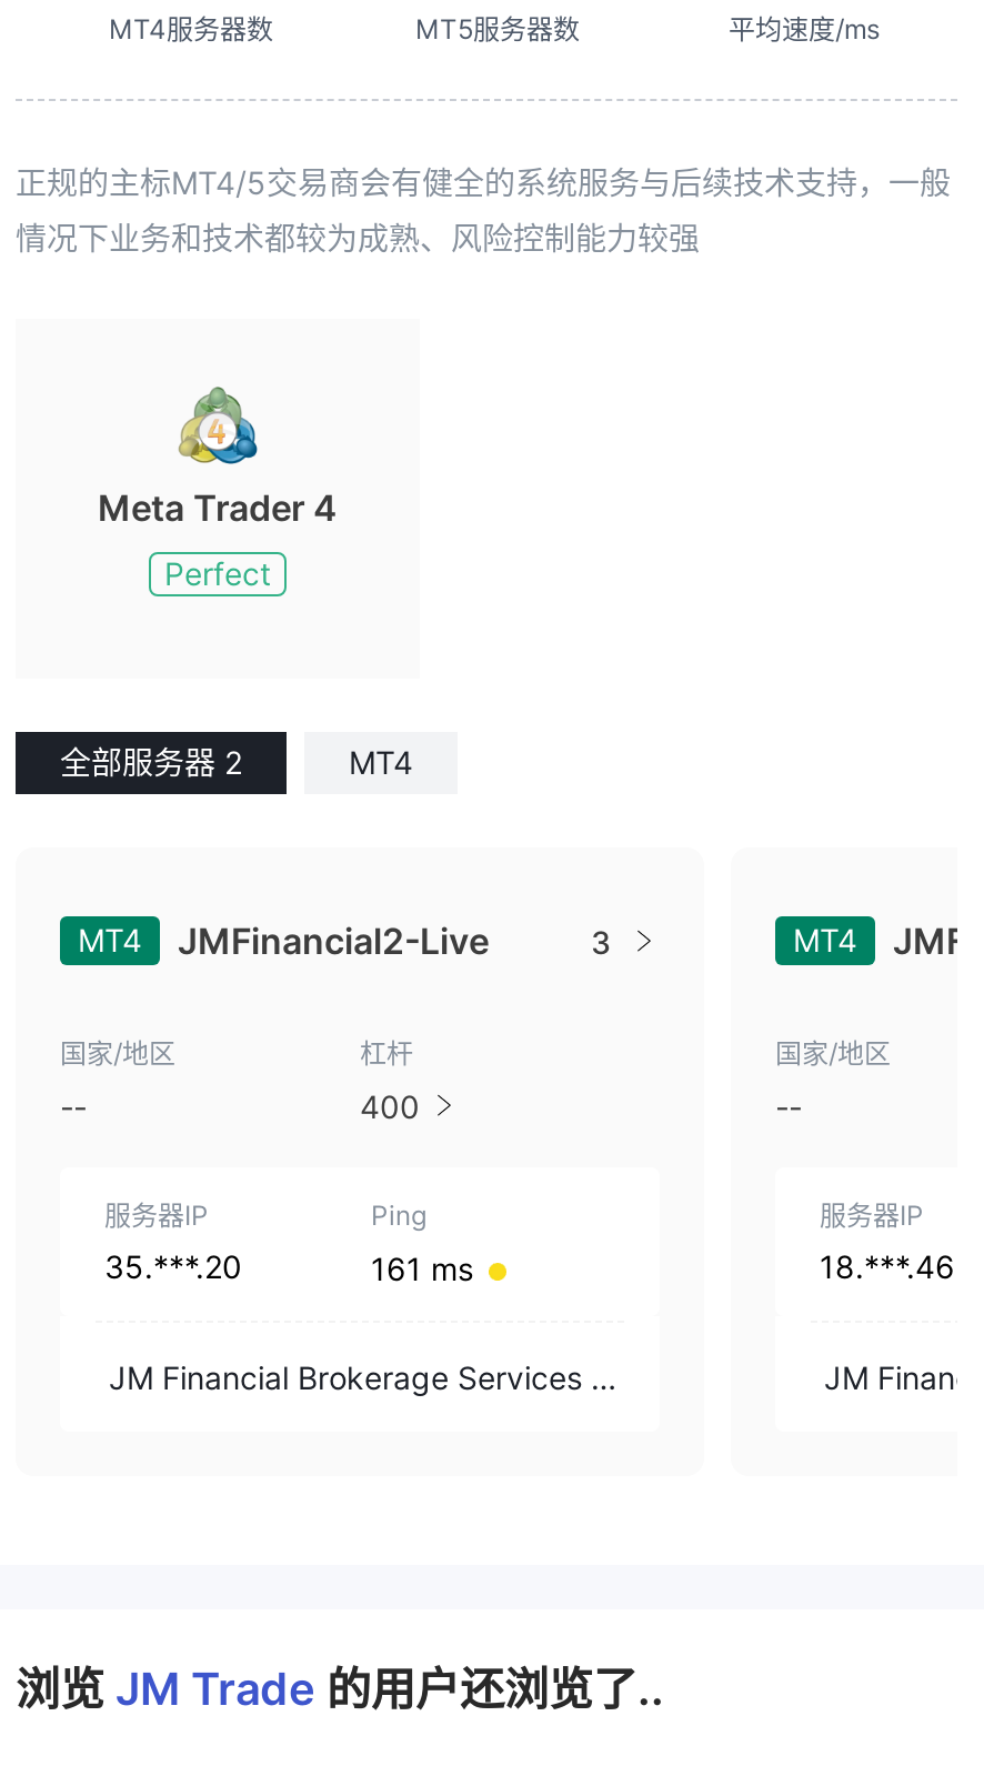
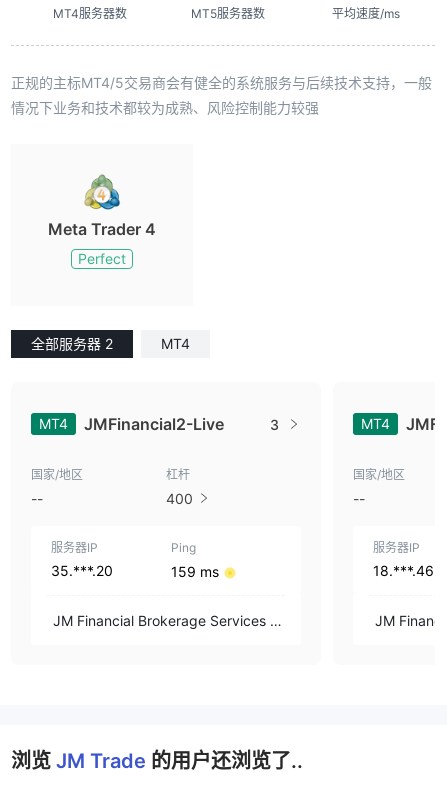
- 161 ms
+ 159 ms
